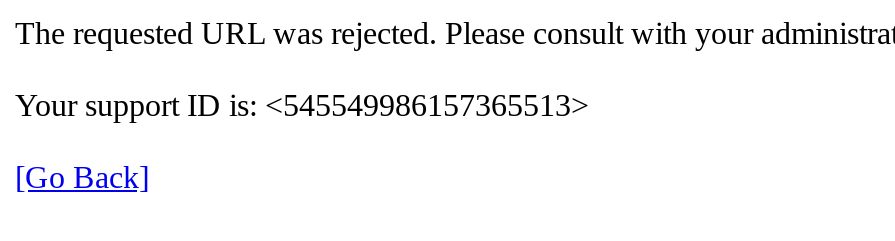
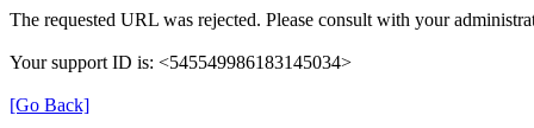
- Your support ID is: <545549986157365513>
+ Your support ID is: <545549986183145034>
